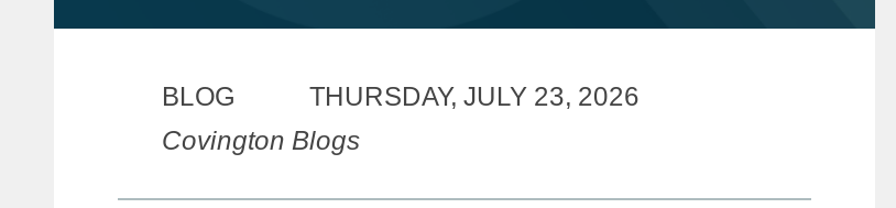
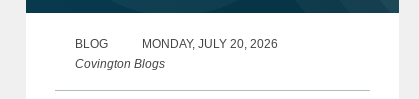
- THURSDAY, JULY 23, 2026
+ MONDAY, JULY 20, 2026
